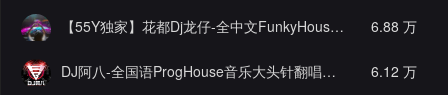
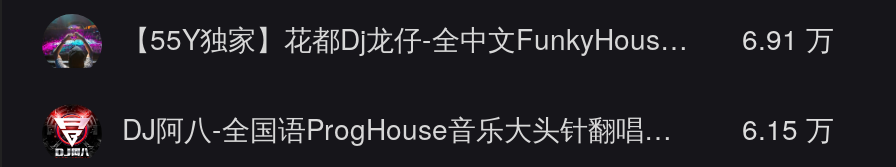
- 6.88 万
+ 6.91 万

- 6.12 万
+ 6.15 万
